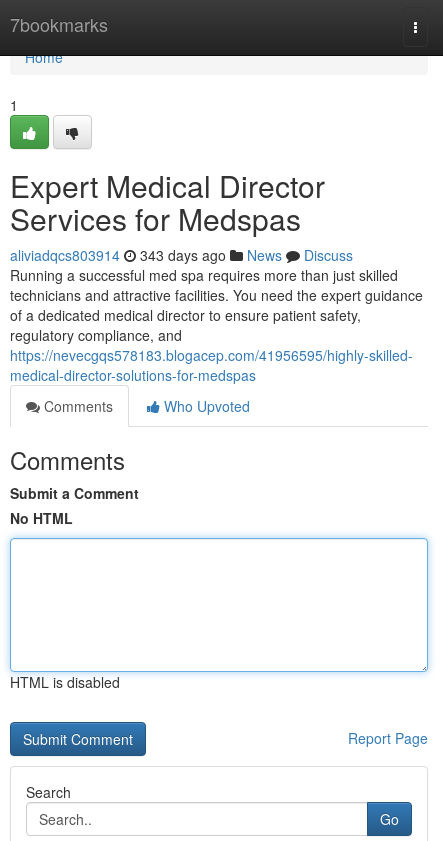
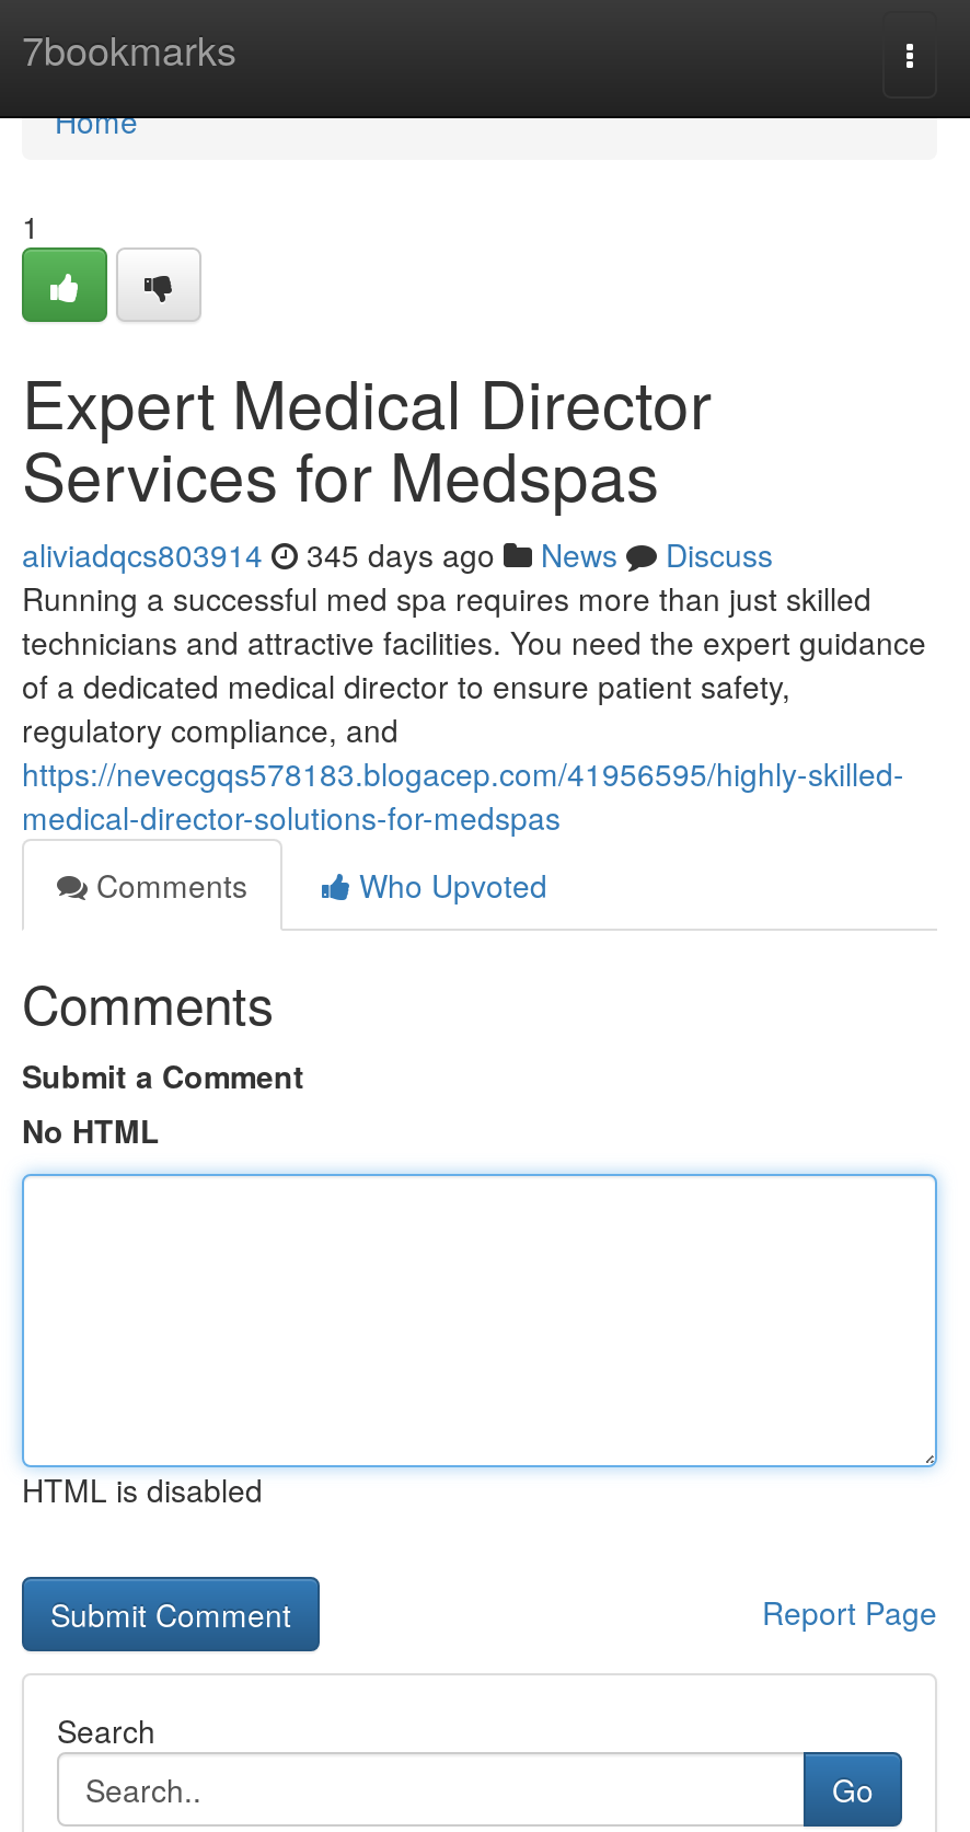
- aliviadqcs803914 343 days ago News Discuss
+ aliviadqcs803914 345 days ago News Discuss
